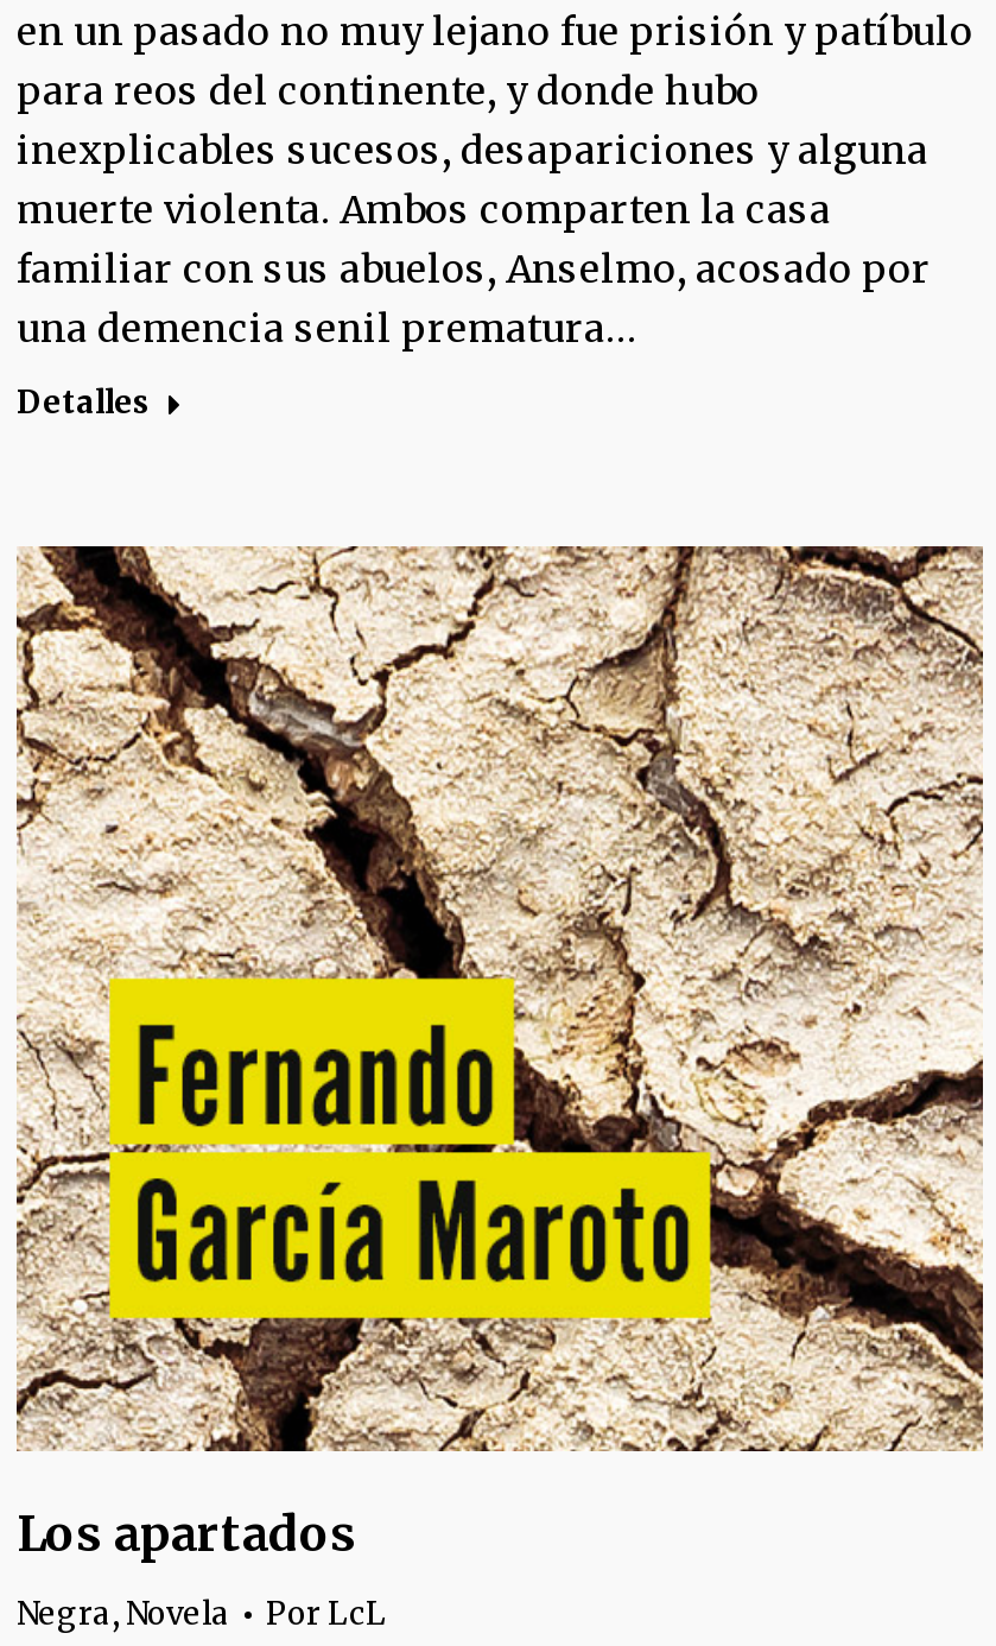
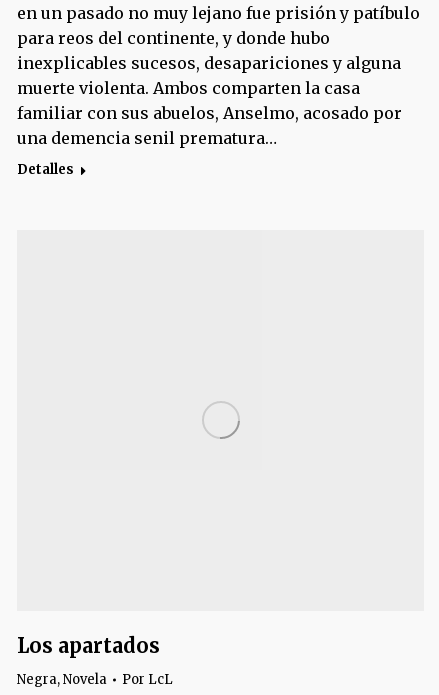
- [image]
